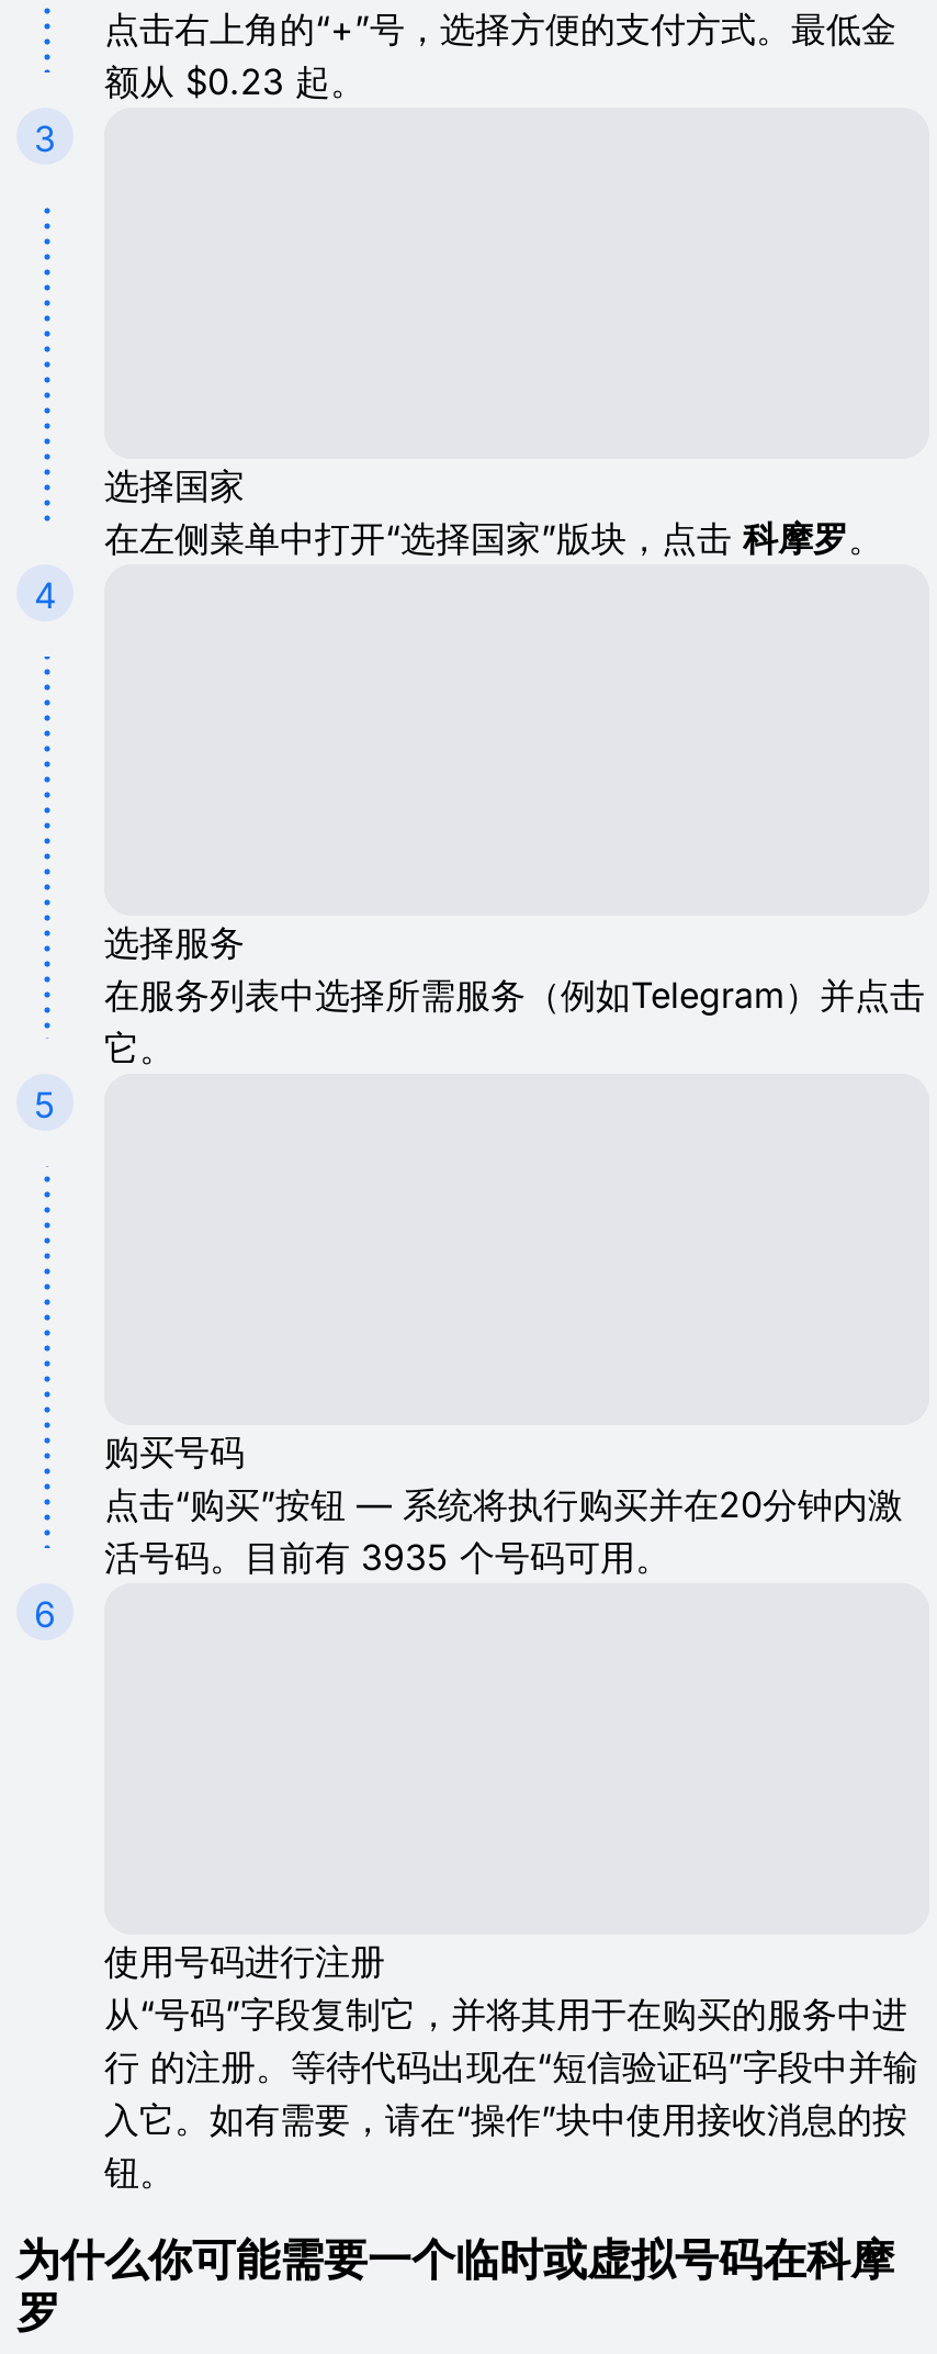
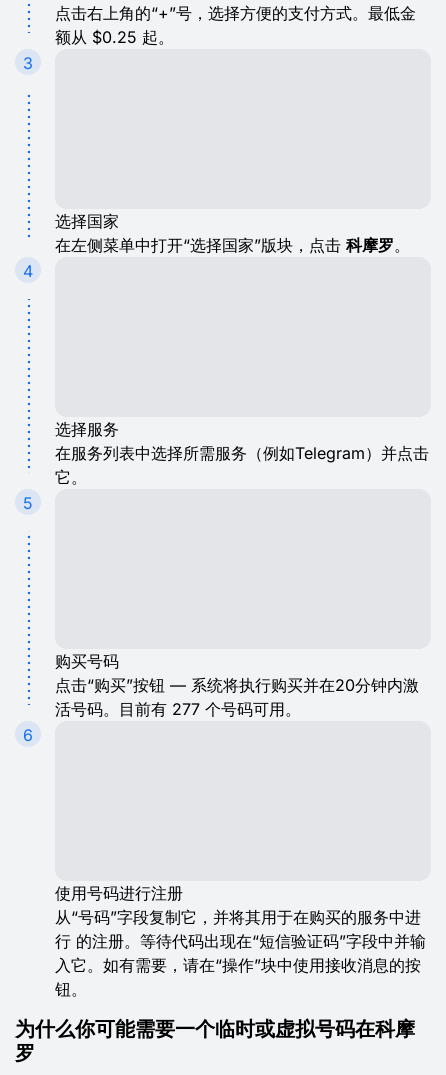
- 额从 $0.23 起。
+ 额从 $0.25 起。

- 活号码。目前有 3935 个号码可用。
+ 活号码。目前有 277 个号码可用。
